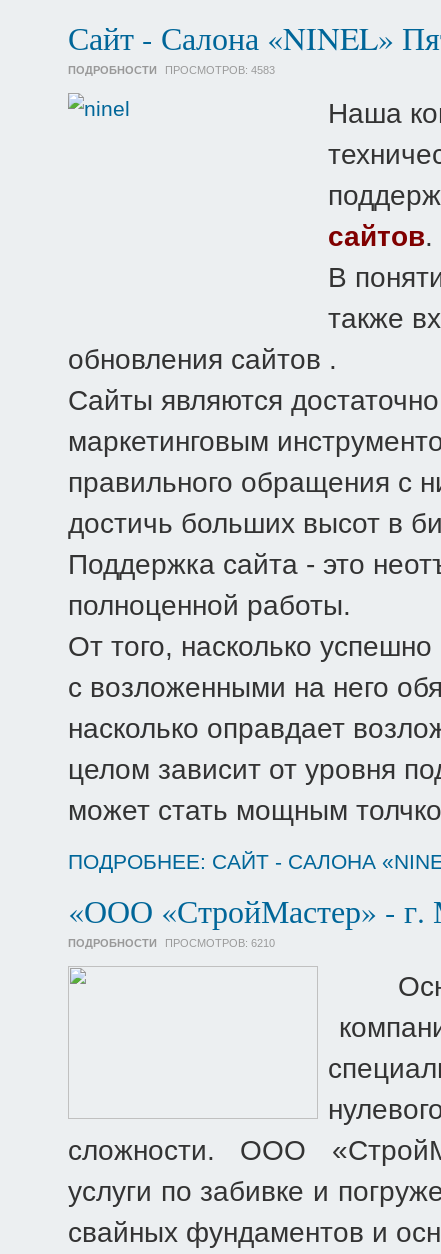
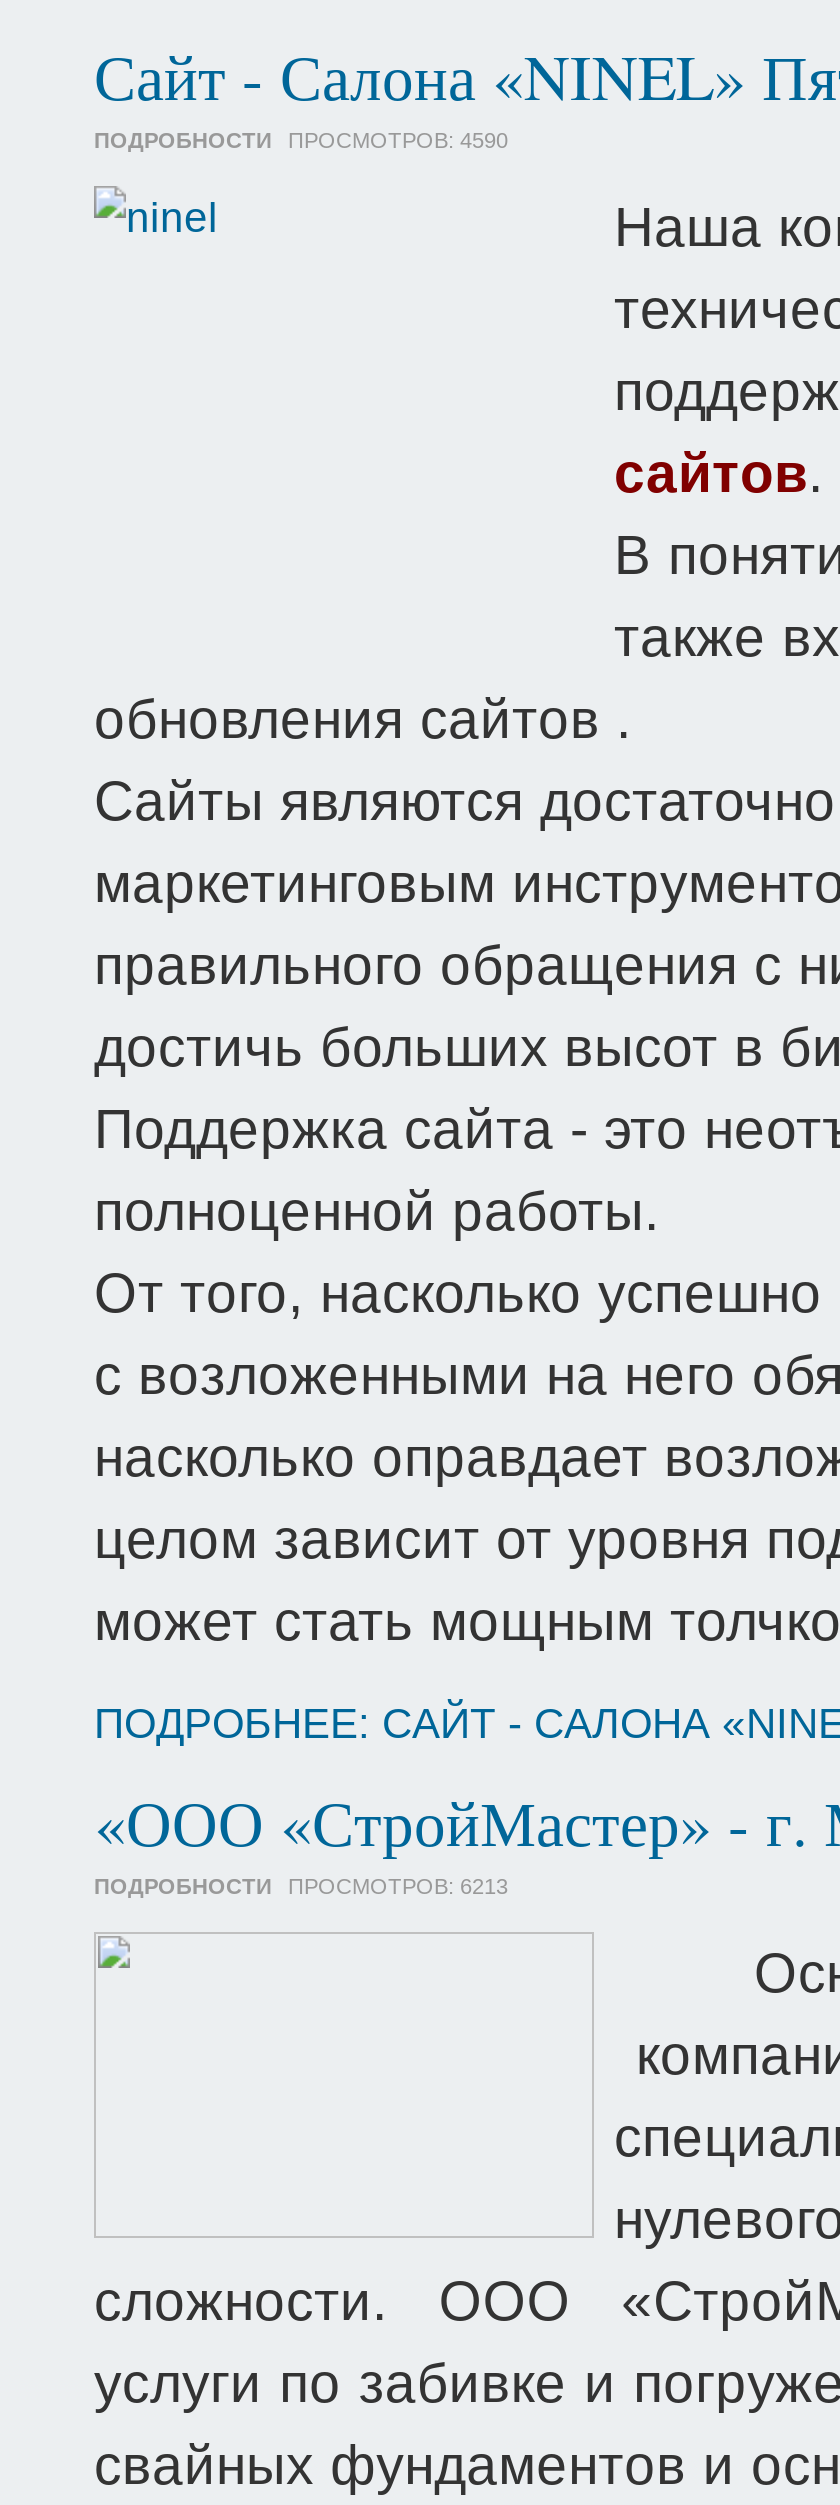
- ПОДРОБНОСТИ ПРОСМОТРОВ: 4583
+ ПОДРОБНОСТИ ПРОСМОТРОВ: 4590

- ПОДРОБНОСТИ ПРОСМОТРОВ: 6210
+ ПОДРОБНОСТИ ПРОСМОТРОВ: 6213
